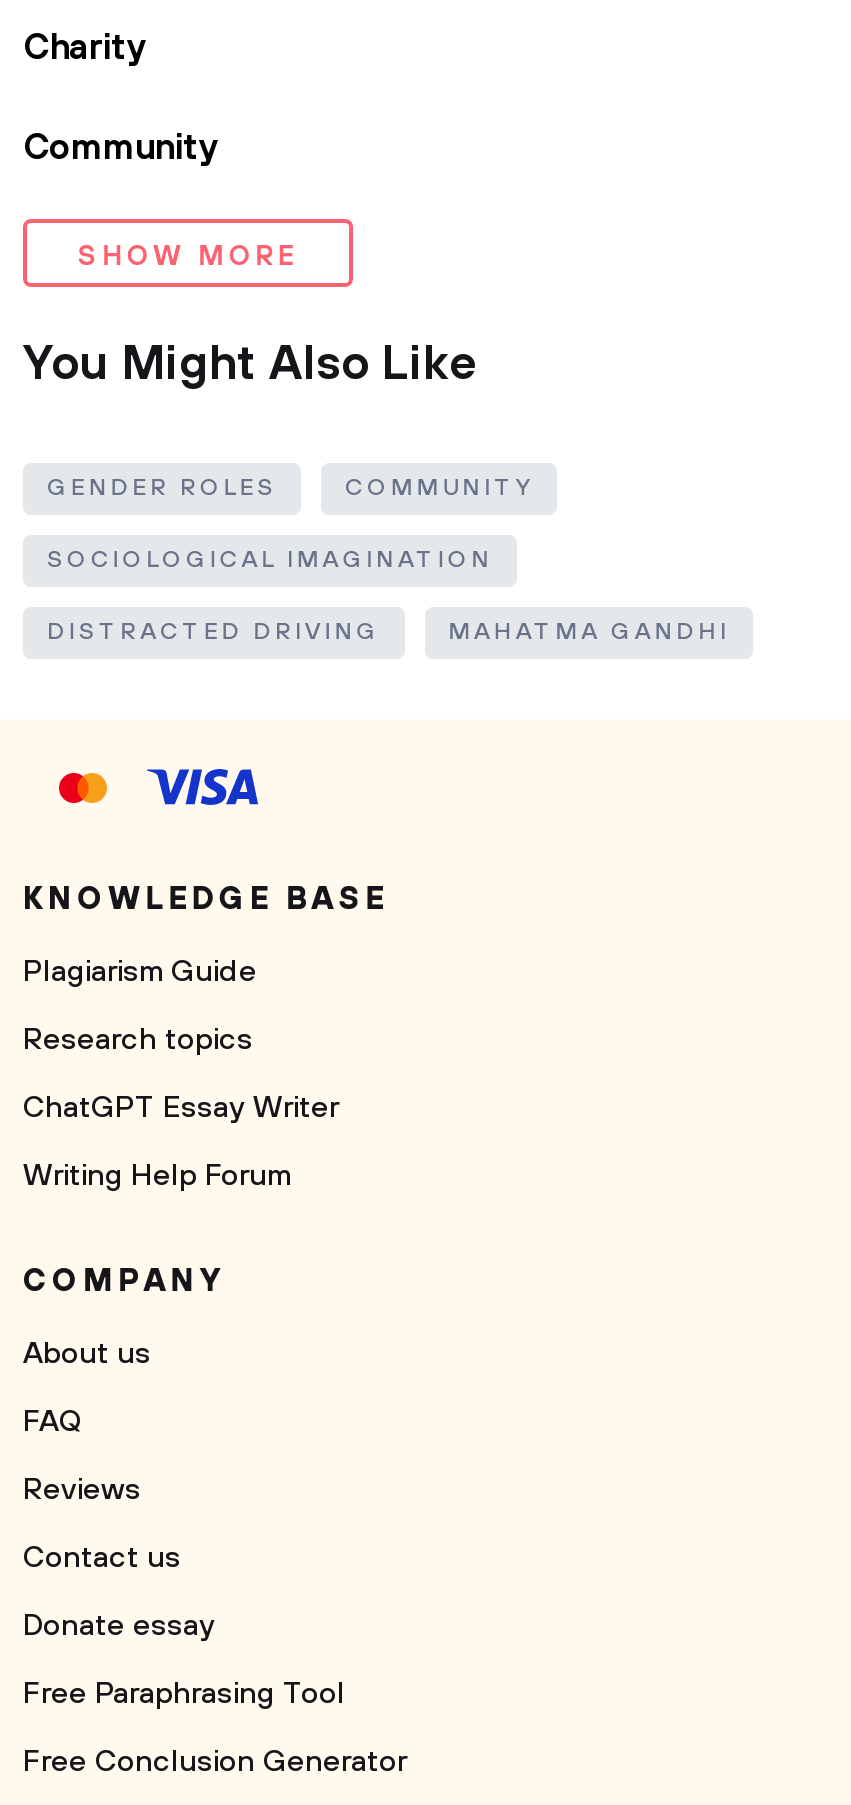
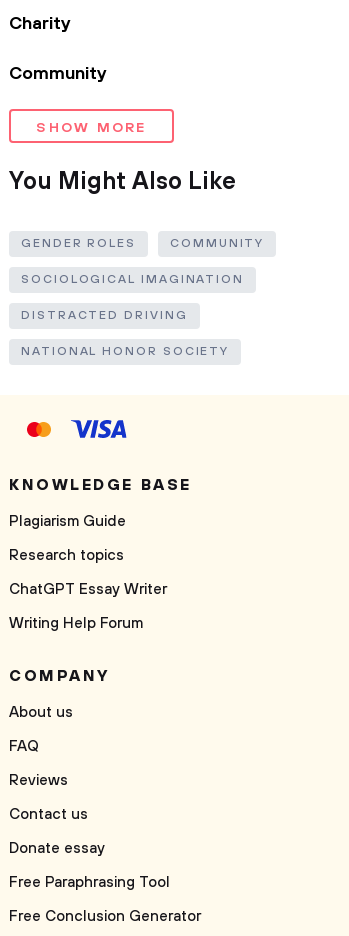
- MAHATMA GANDHI
+ NATIONAL HONOR SOCIETY
